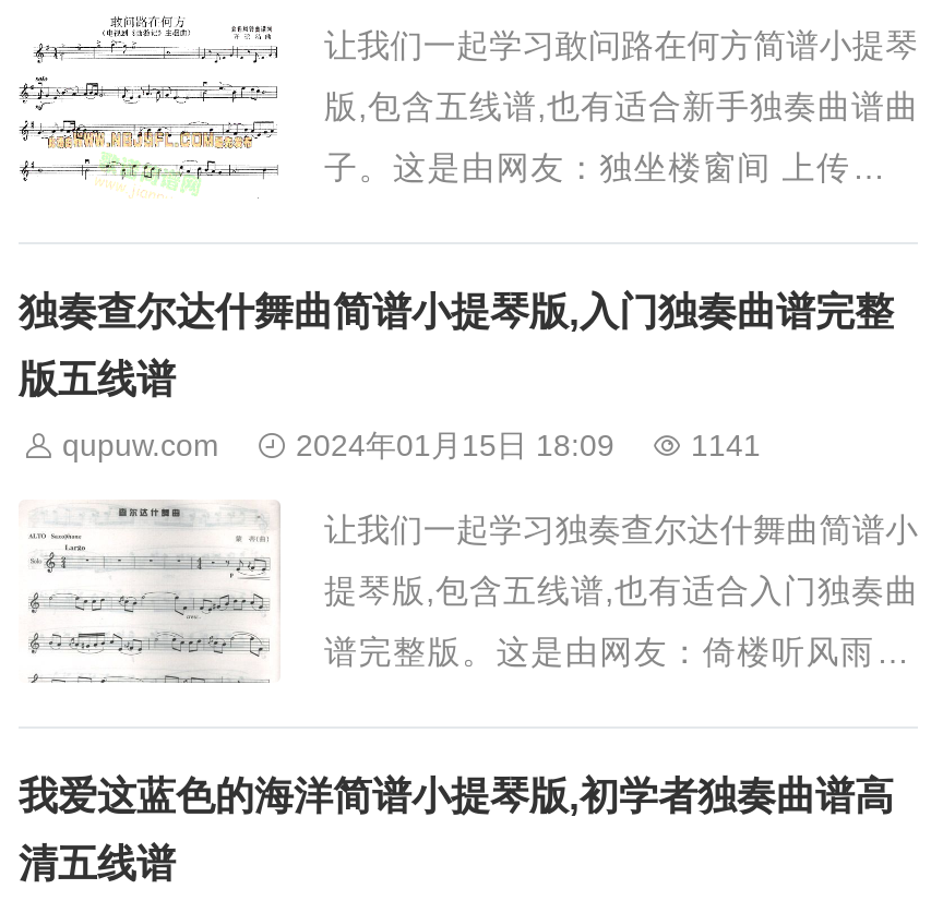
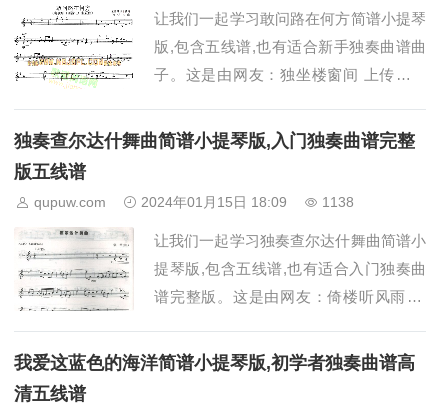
- 1141
+ 1138
